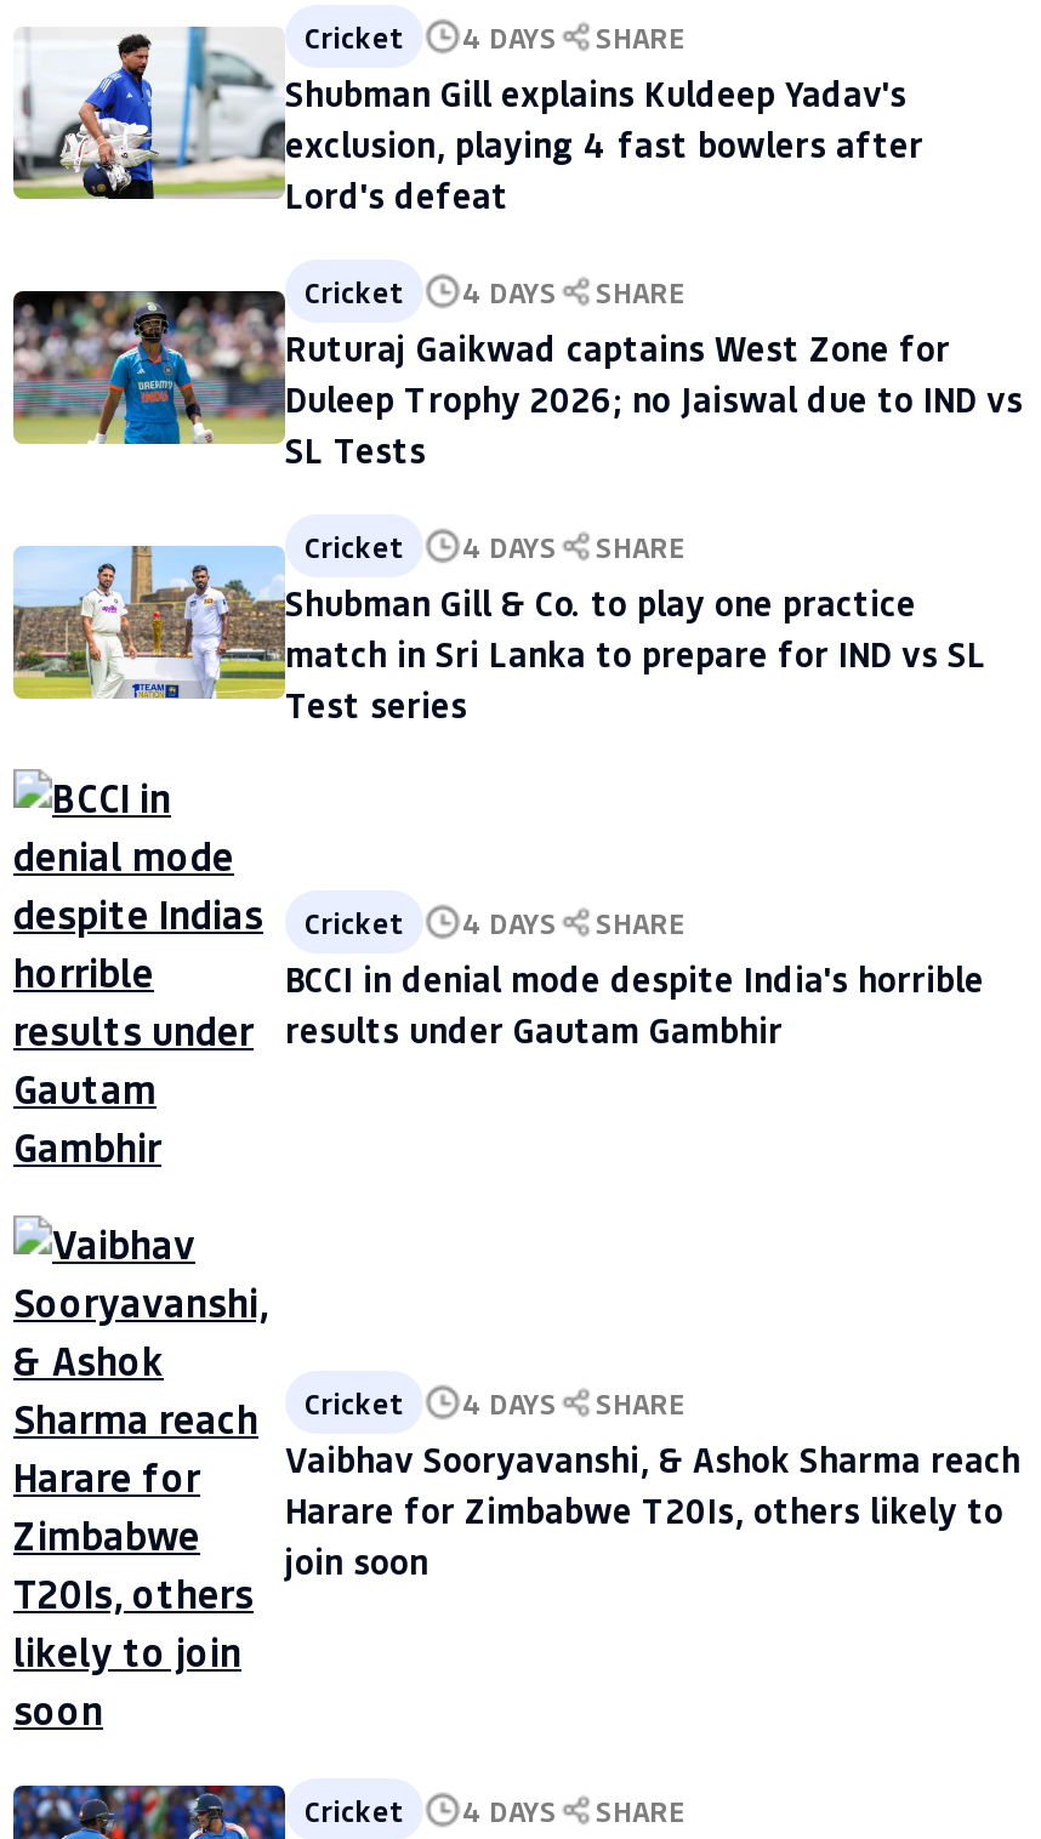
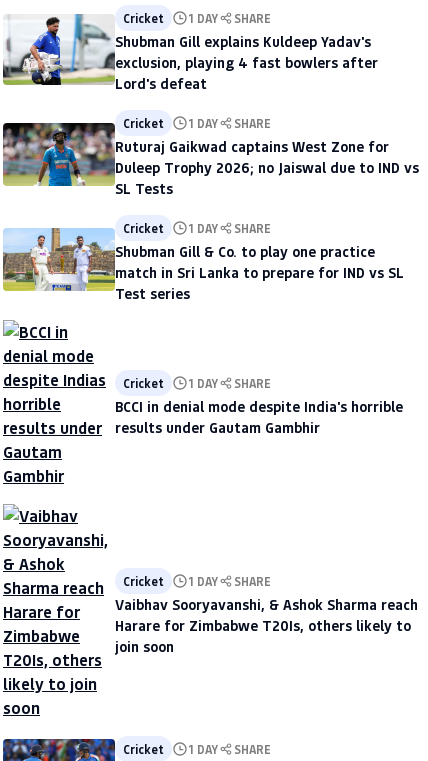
- Cricket 4 DAYS SHARE
+ Cricket 1 DAY SHARE

- Cricket 4 DAYS SHARE
+ Cricket 1 DAY SHARE

- Cricket 4 DAYS SHARE
+ Cricket 1 DAY SHARE

- Cricket 4 DAYS SHARE
+ Cricket 1 DAY SHARE

- Cricket 4 DAYS SHARE
+ Cricket 1 DAY SHARE

- Cricket 4 DAYS SHARE
+ Cricket 1 DAY SHARE
